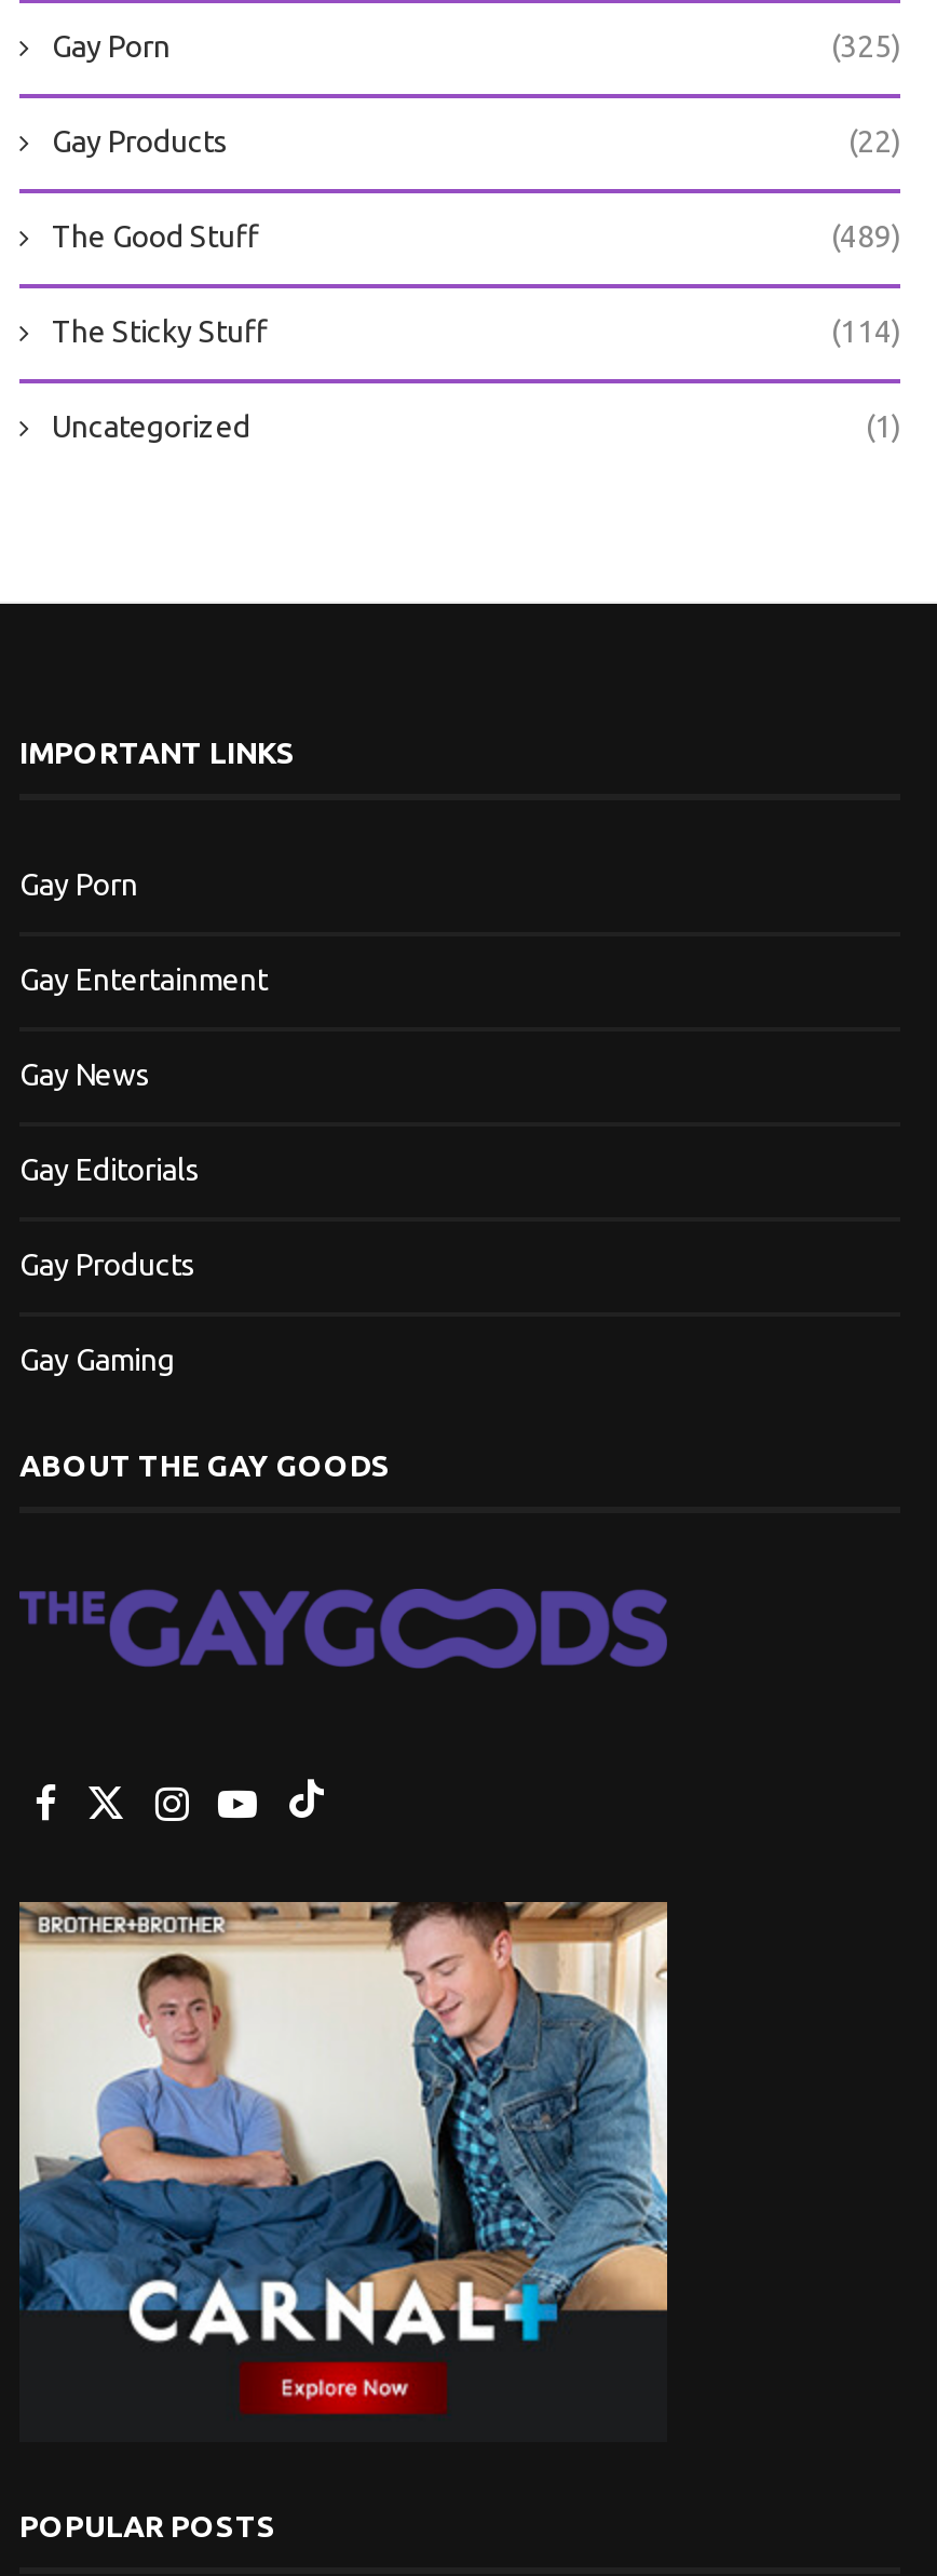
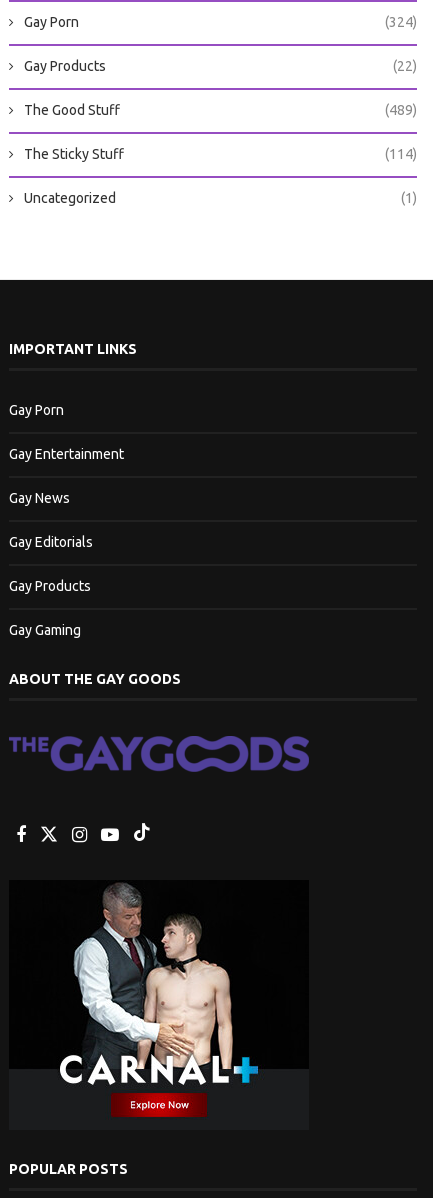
- (325)
+ (324)

- [image]
+ [image]
